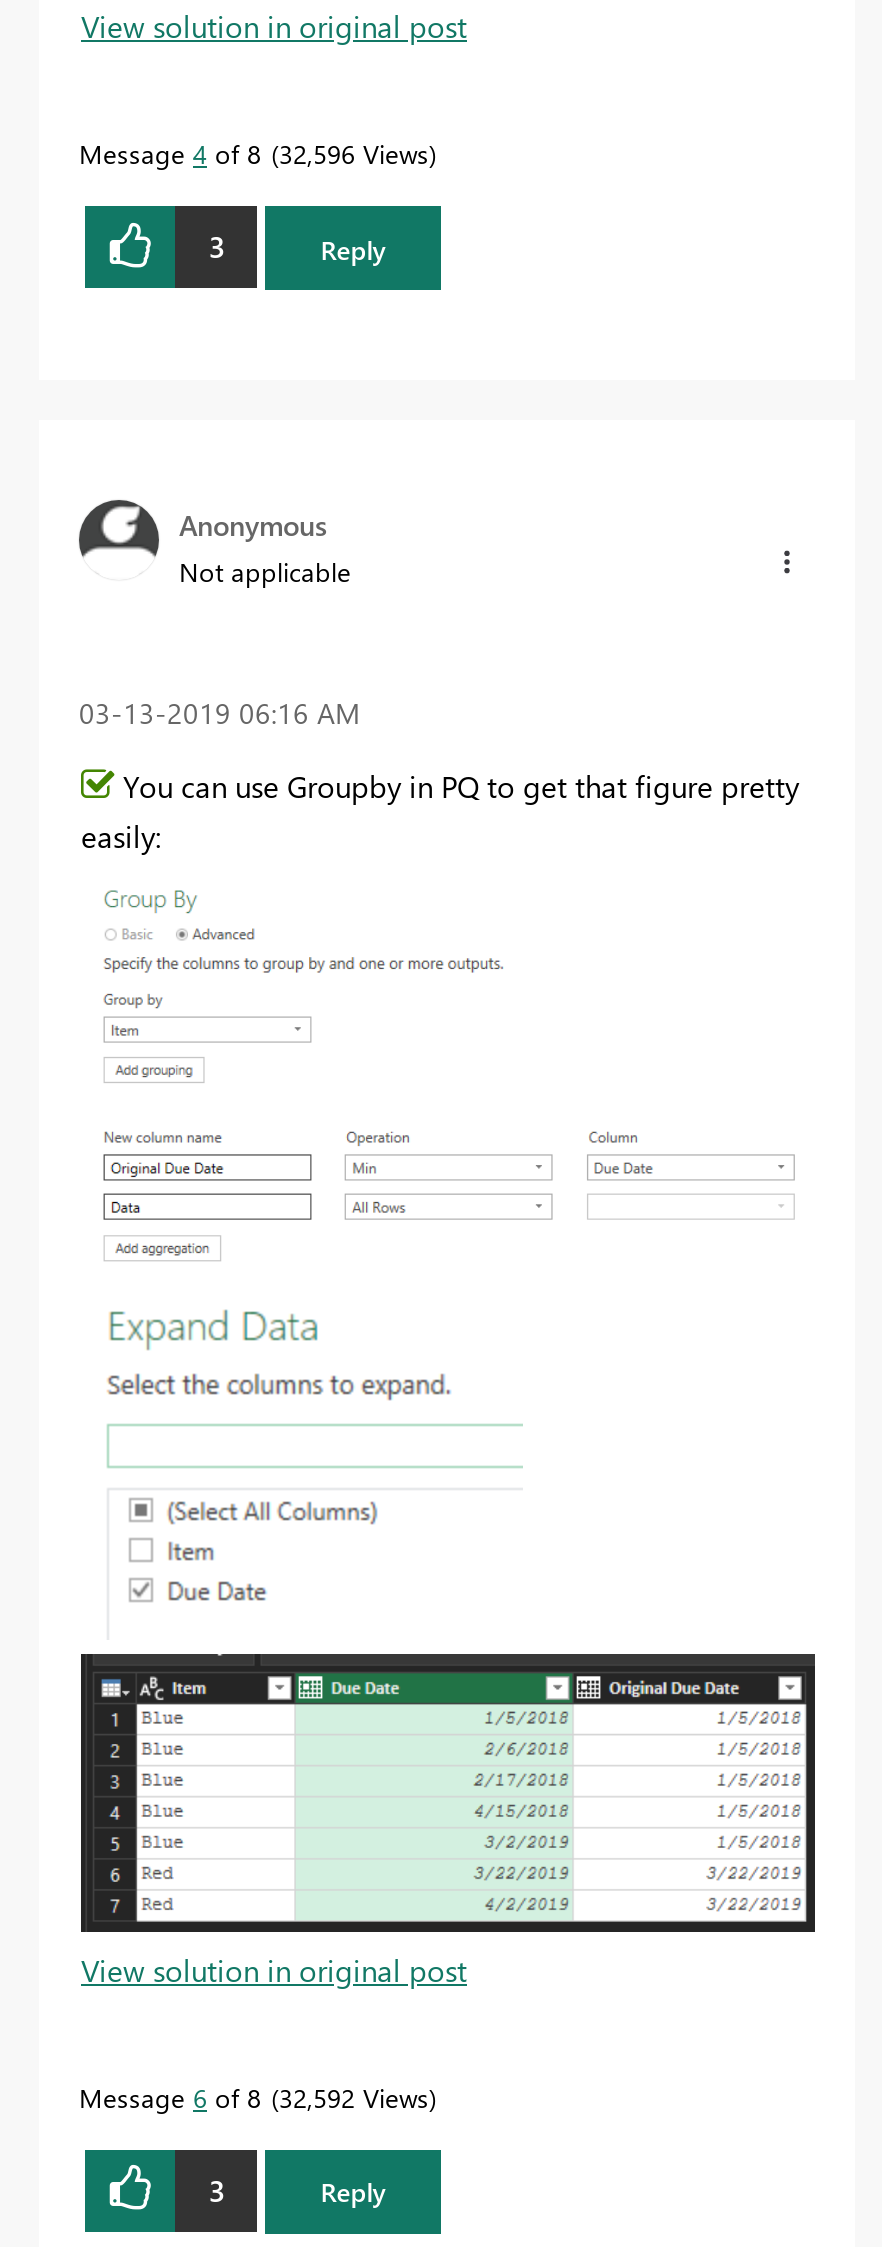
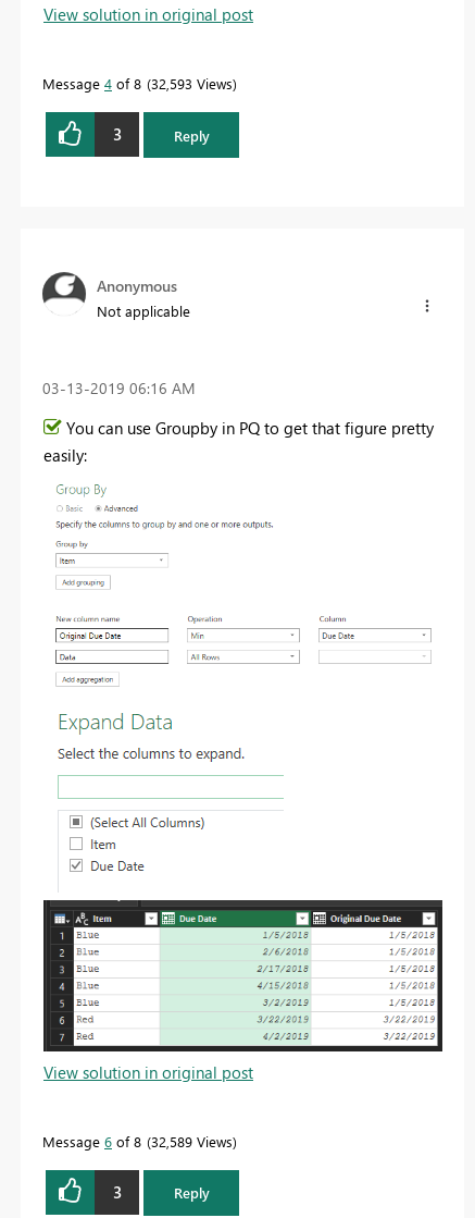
- Message 4 of 8 32,596 Views
+ Message 4 of 8 32,593 Views

- Message 6 of 8 32,592 Views
+ Message 6 of 8 32,589 Views
